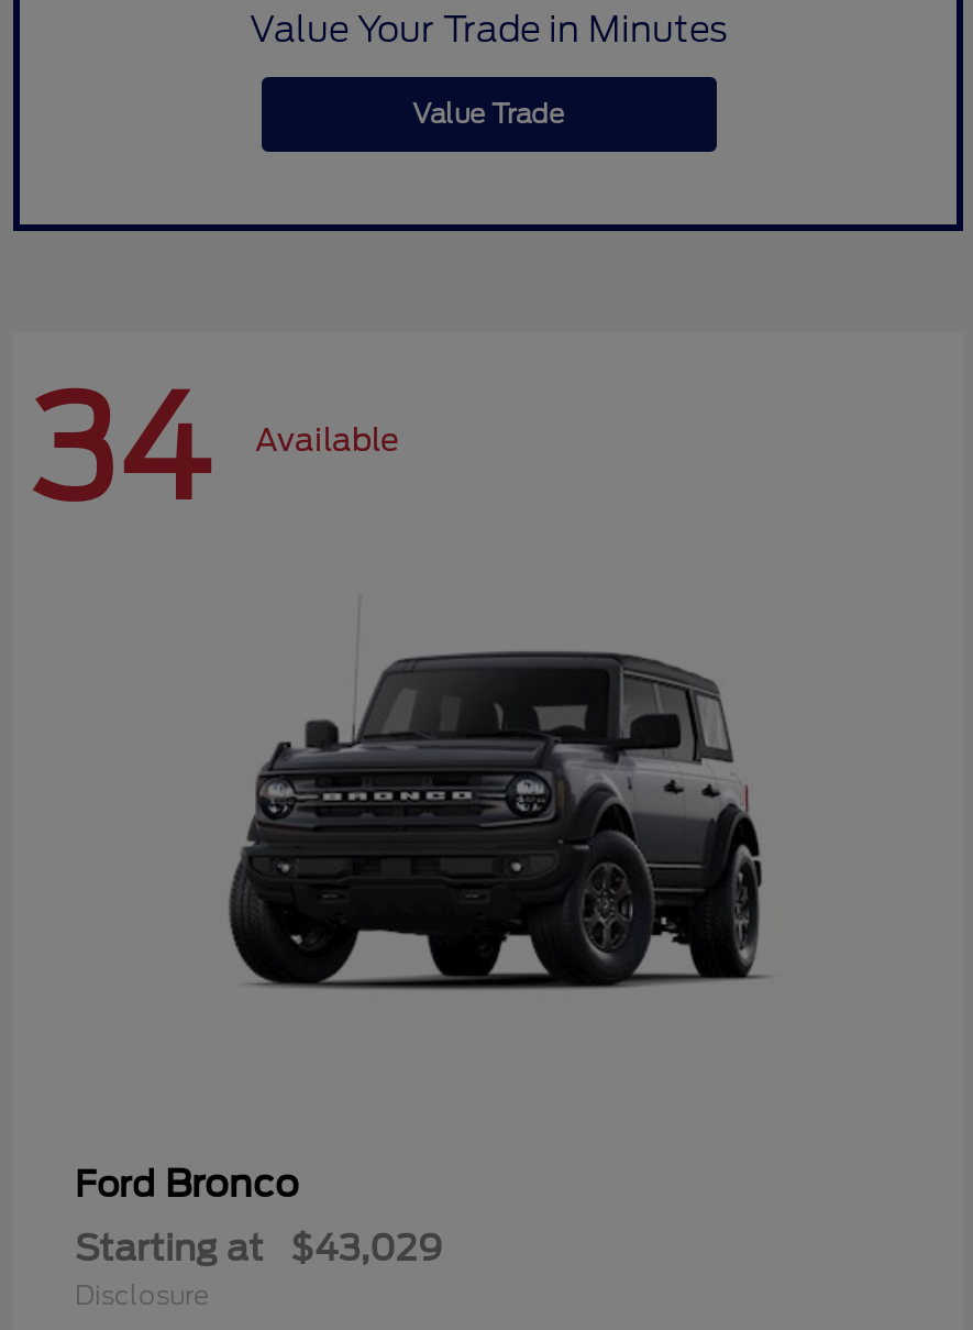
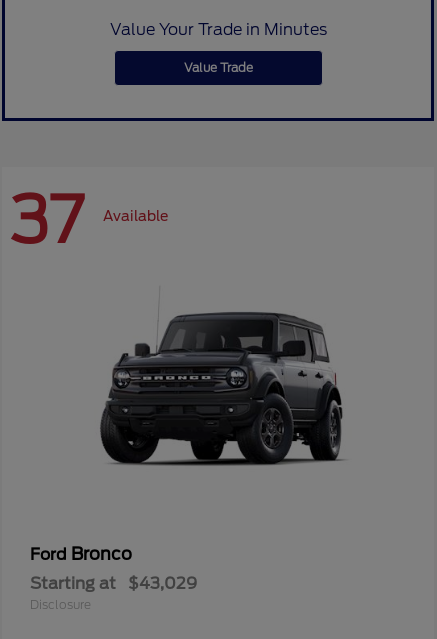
- 34 Available
+ 37 Available
